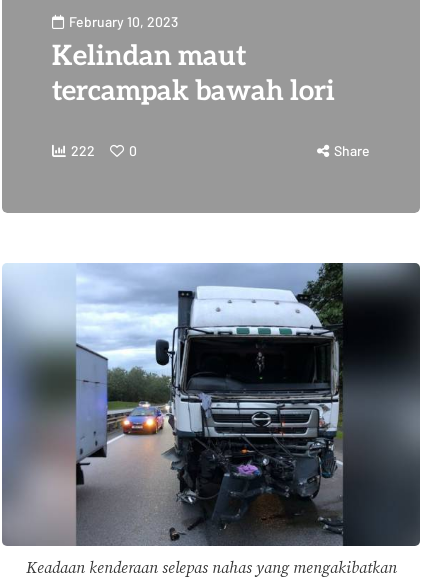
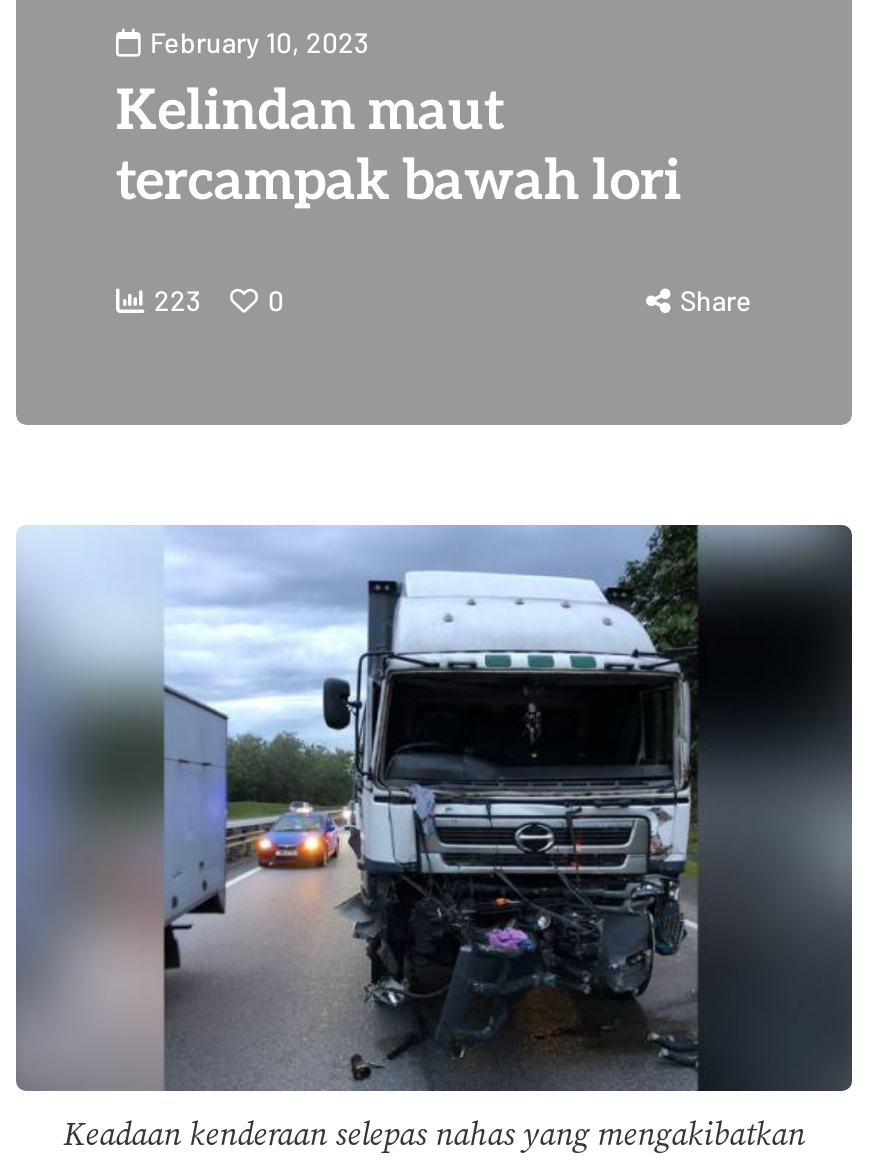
- 222 0
+ 223 0
